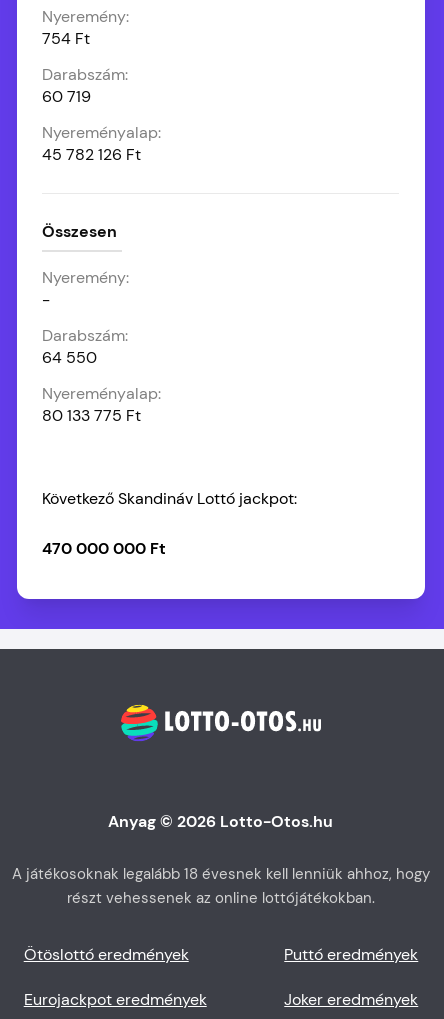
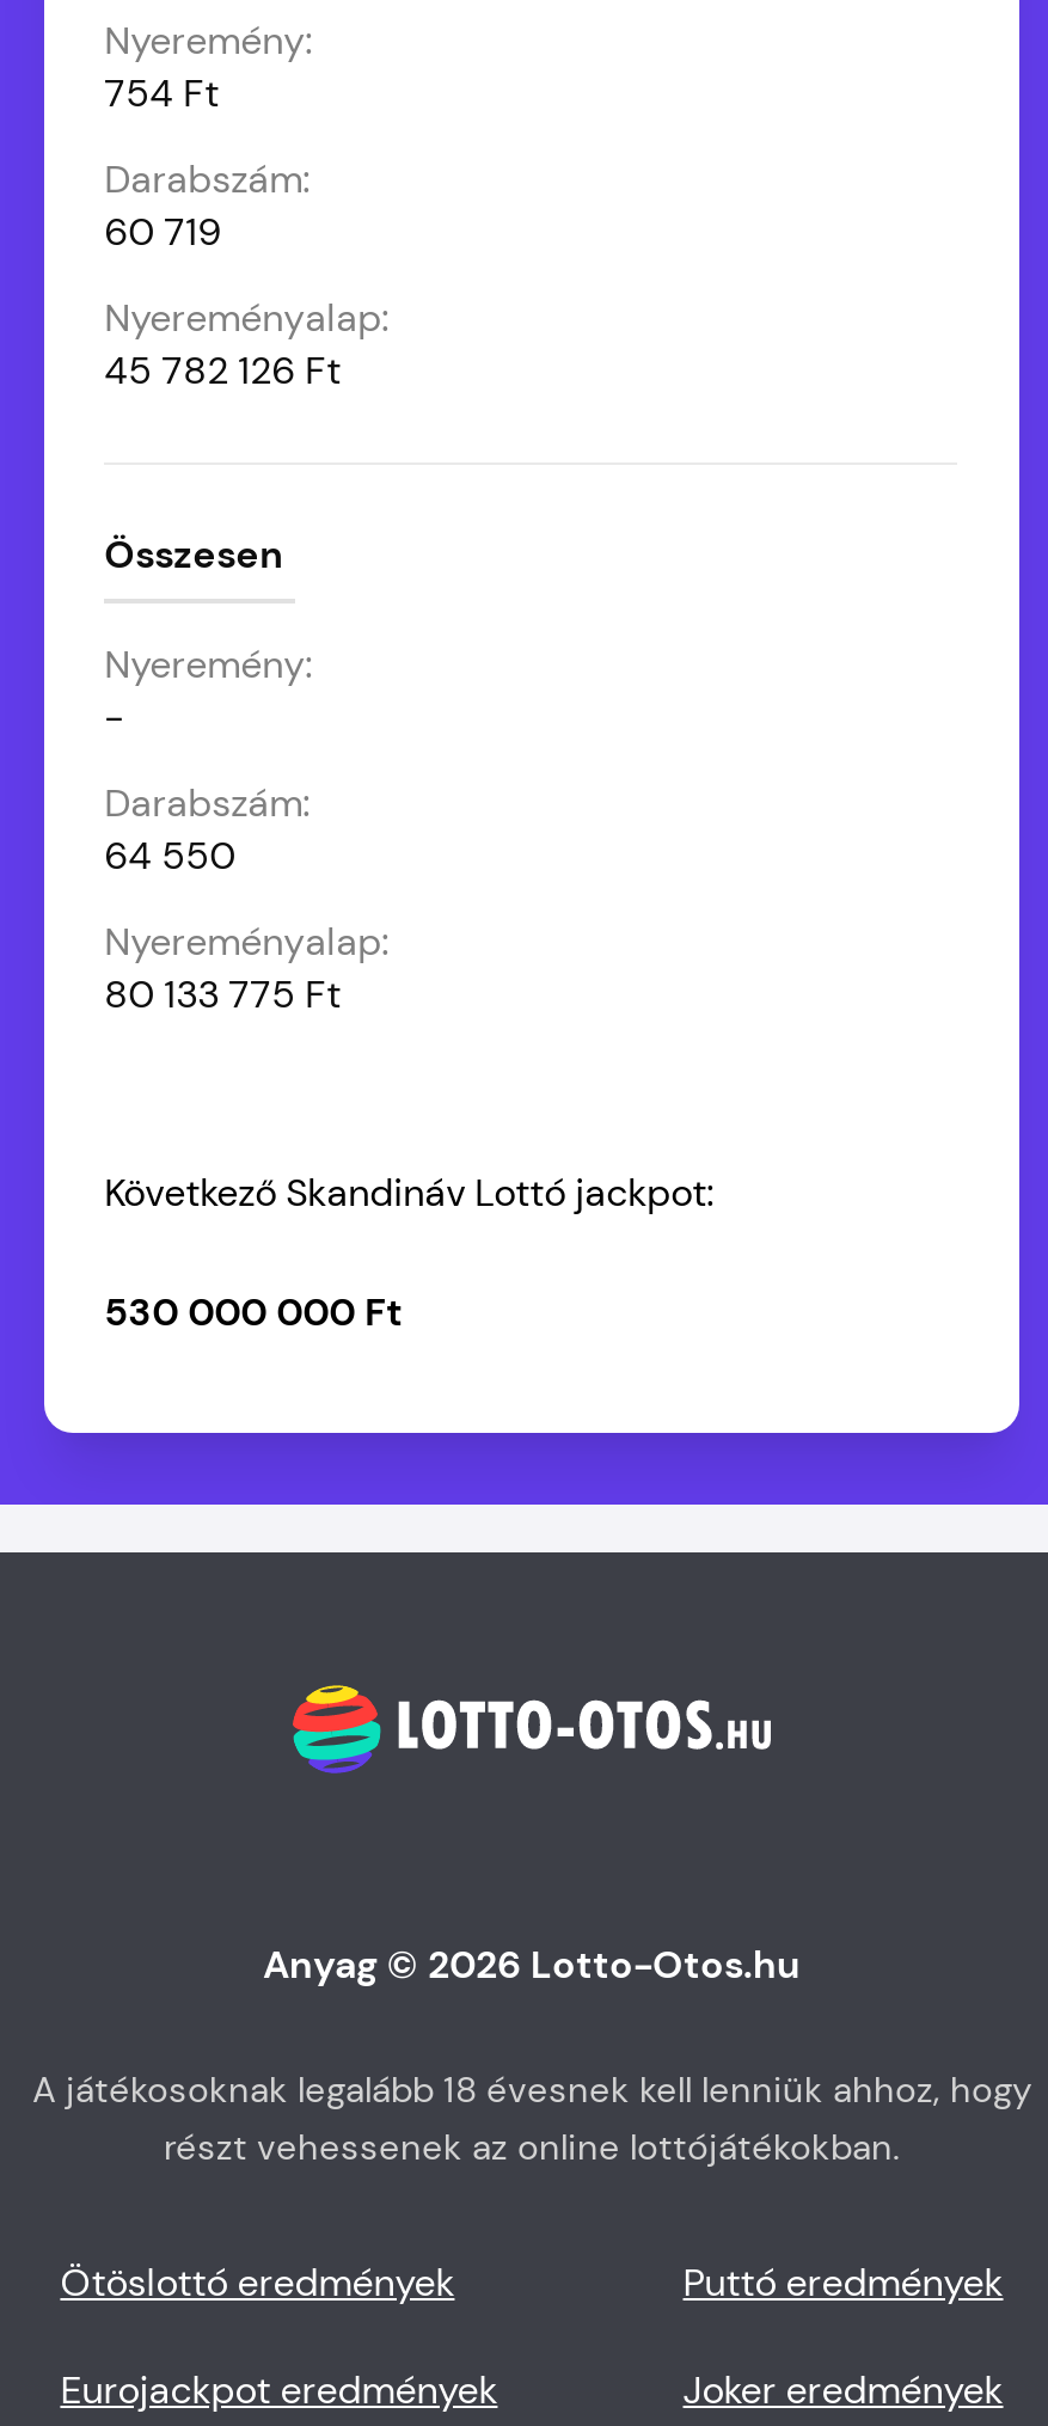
- 470 000 000 Ft
+ 530 000 000 Ft
